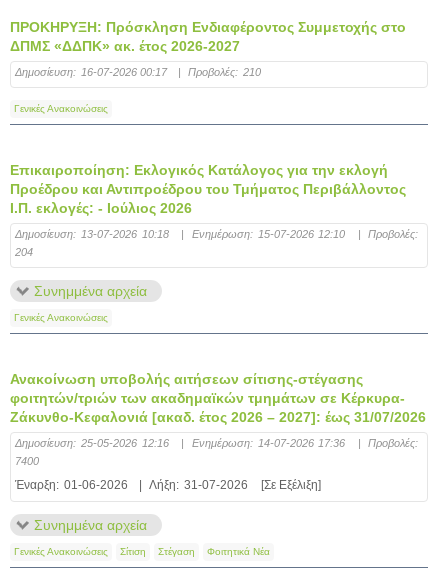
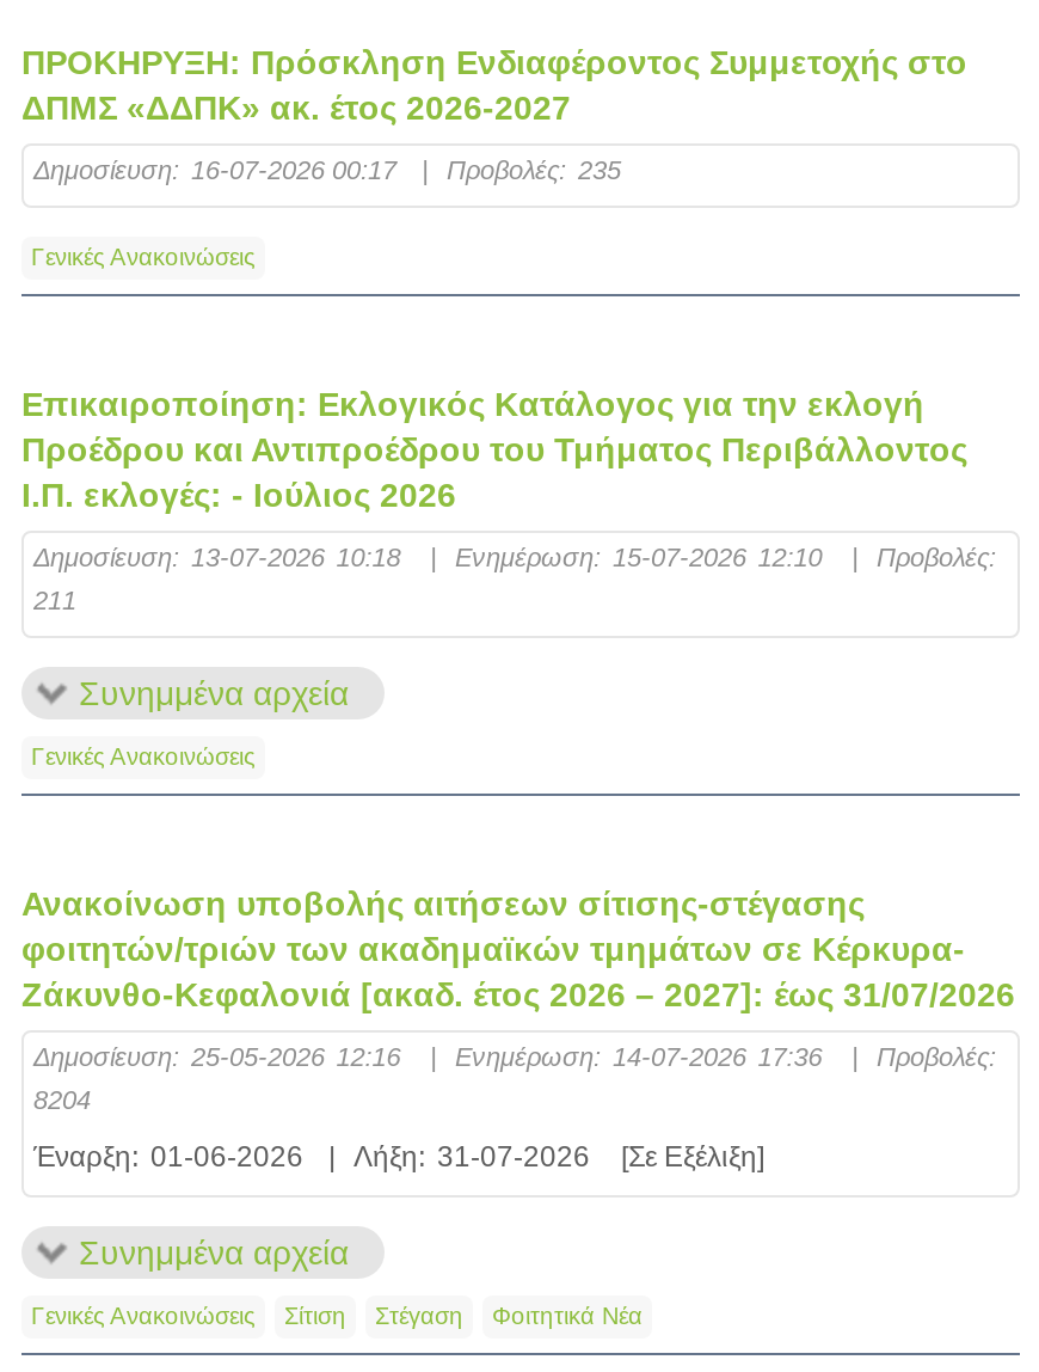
- Προβολές: 210
+ Προβολές: 235

- 204
+ 211

- 7400
+ 8204
